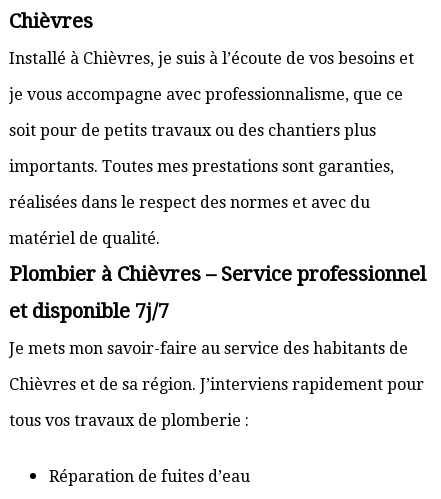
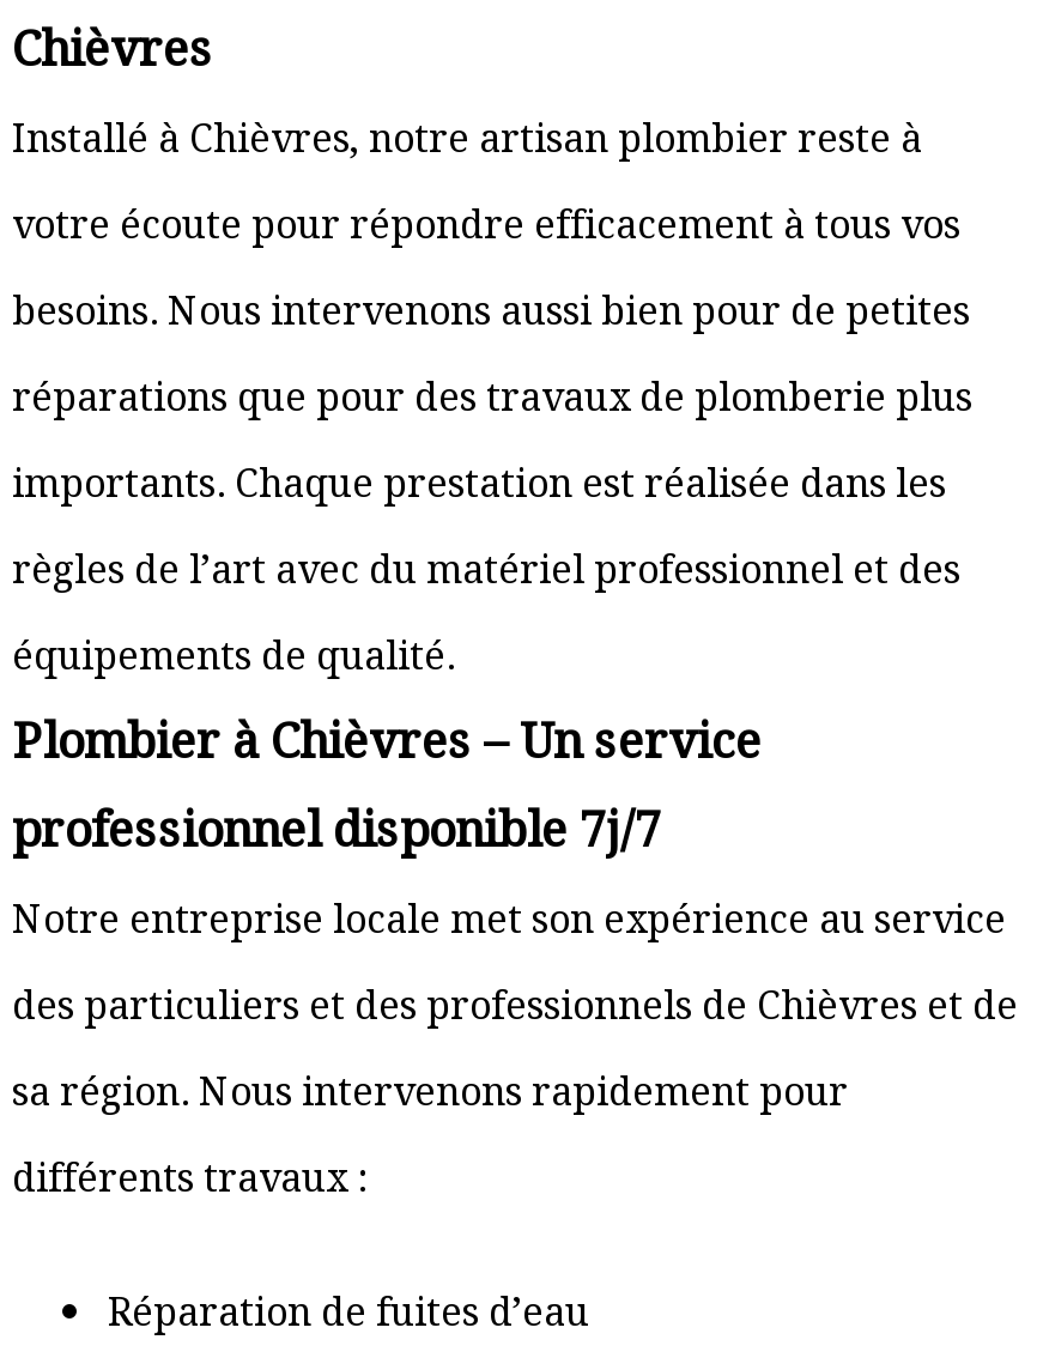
- Installé à Chièvres, je suis à l’écoute de vos besoins et
- je vous accompagne avec professionnalisme, que ce
- soit pour de petits travaux ou des chantiers plus
- importants. Toutes mes prestations sont garanties,
- réalisées dans le respect des normes et avec du
- matériel de qualité.
- Plombier à Chièvres – Service professionnel
- et disponible 7j/7
- Je mets mon savoir-faire au service des habitants de
- Chièvres et de sa région. J’interviens rapidement pour
- tous vos travaux de plomberie :
+ Installé à Chièvres, notre artisan plombier reste à
+ votre écoute pour répondre efficacement à tous vos
+ besoins. Nous intervenons aussi bien pour de petites
+ réparations que pour des travaux de plomberie plus
+ importants. Chaque prestation est réalisée dans les
+ règles de l’art avec du matériel professionnel et des
+ équipements de qualité.
+ Plombier à Chièvres – Un service
+ professionnel disponible 7j/7
+ Notre entreprise locale met son expérience au service
+ des particuliers et des professionnels de Chièvres et de
+ sa région. Nous intervenons rapidement pour
+ différents travaux :
